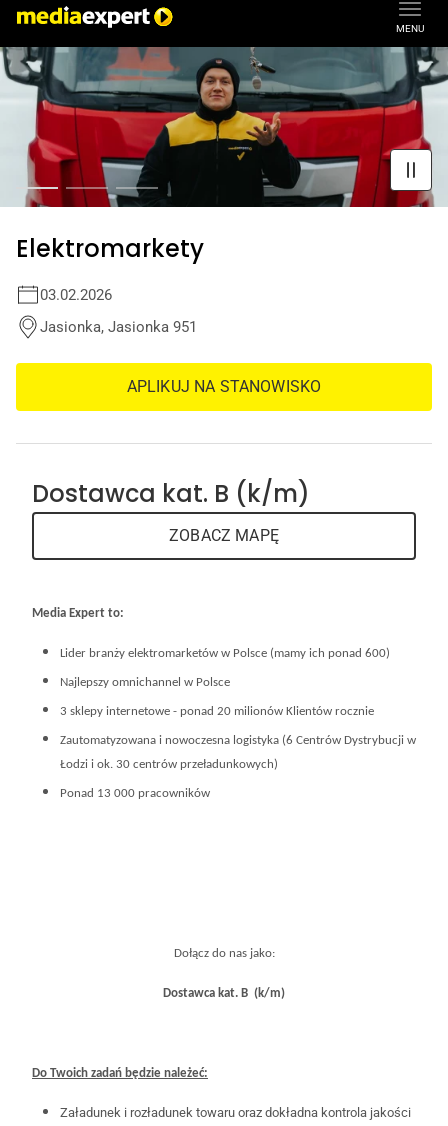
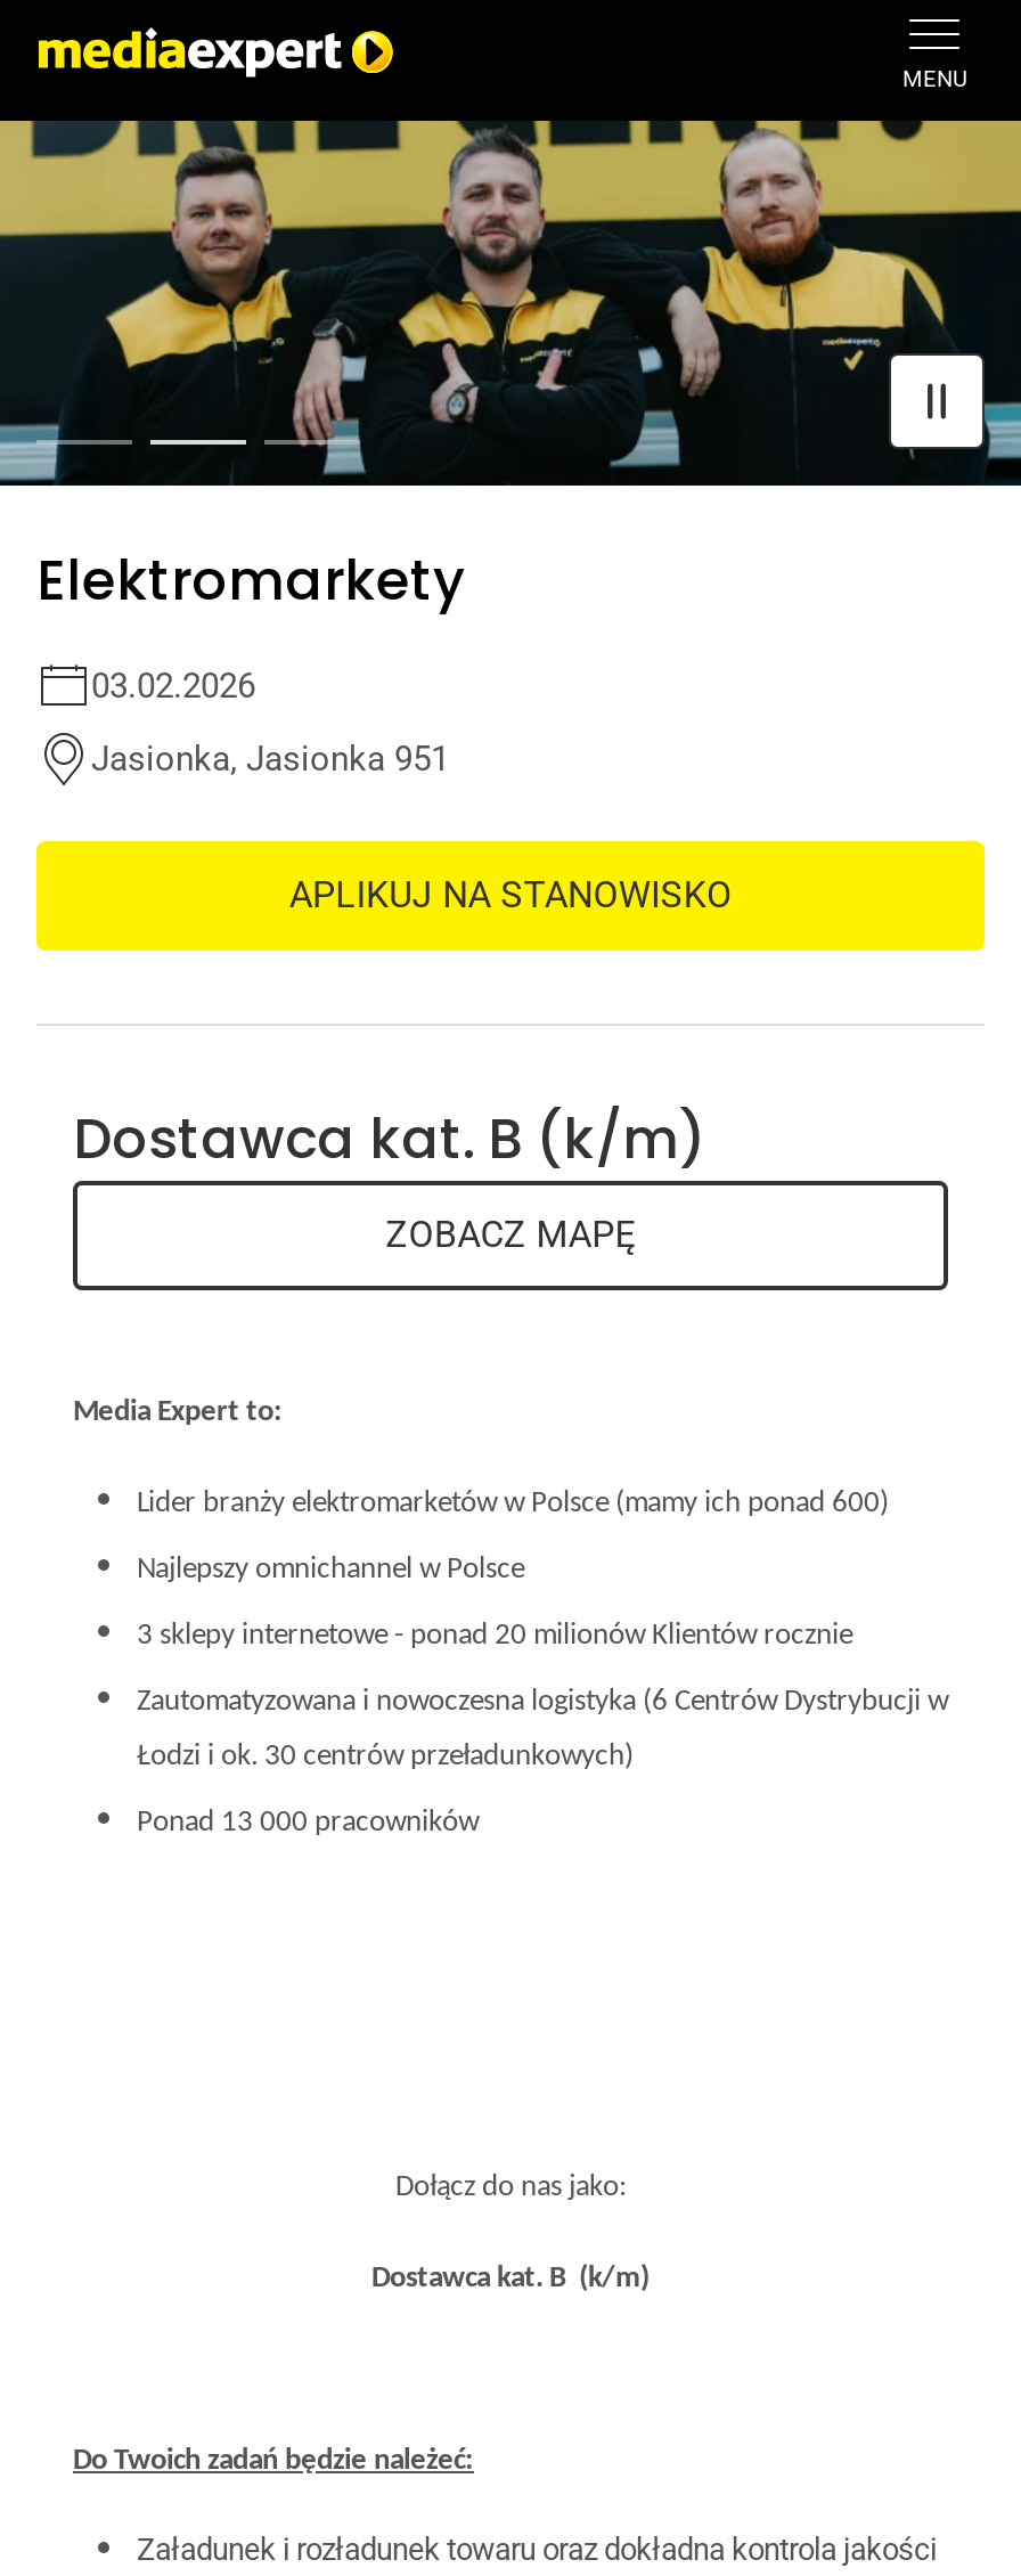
- [image]
+ [image]
